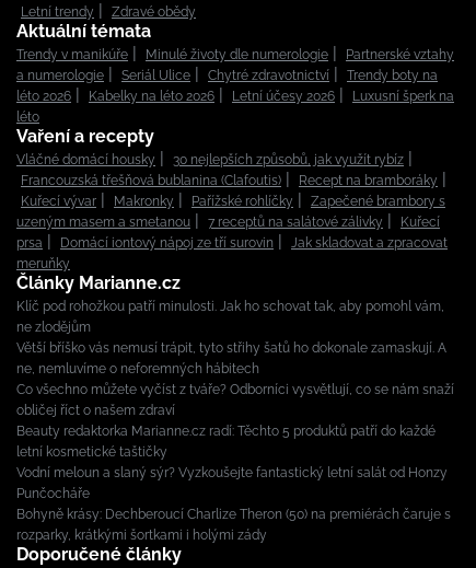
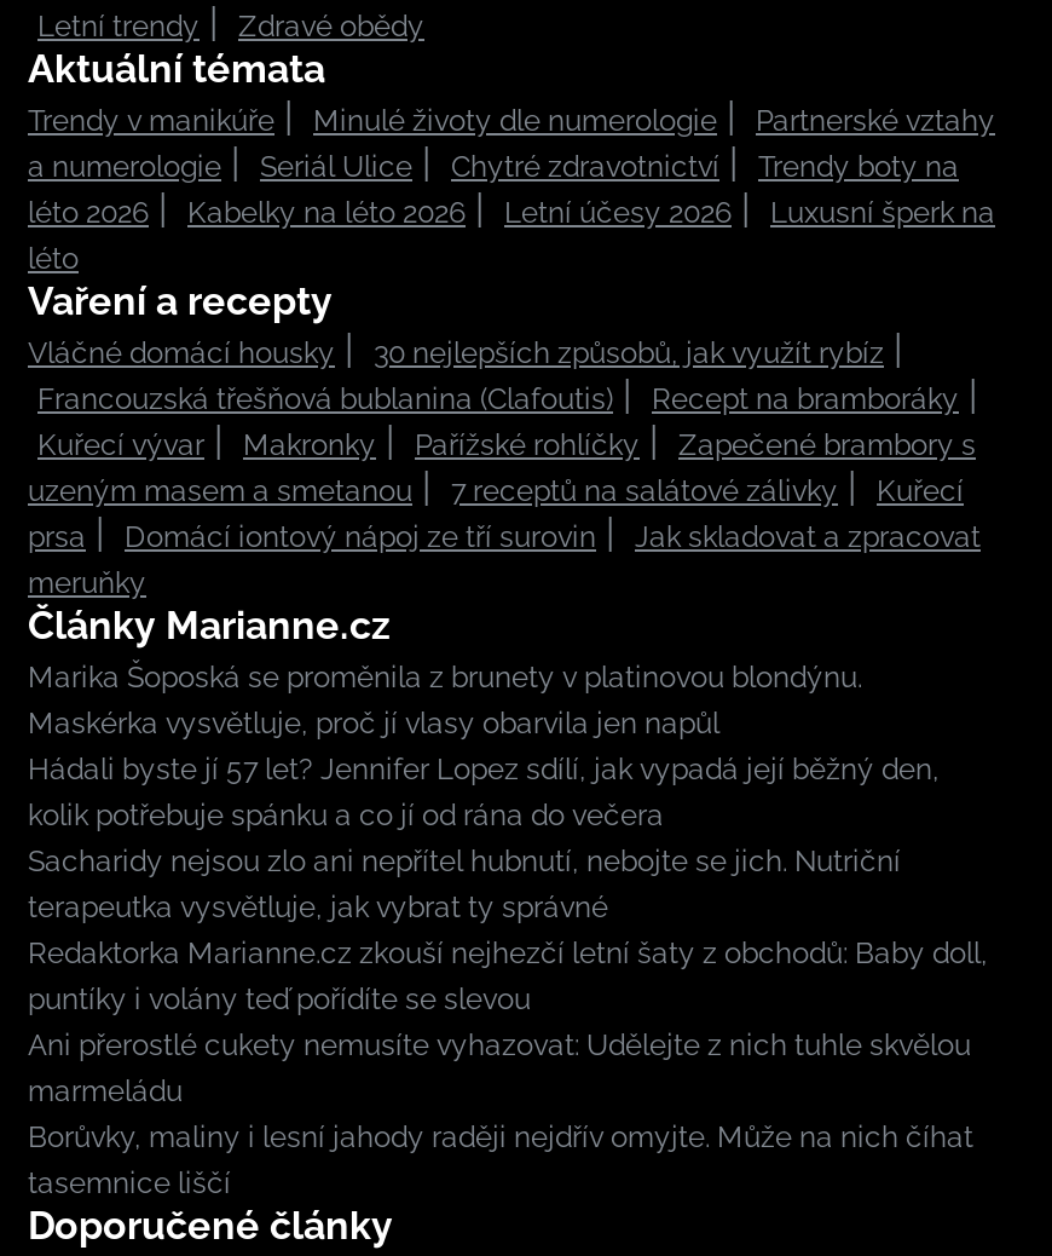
- Klíč pod rohožkou patří minulosti. Jak ho schovat tak, aby pomohl vám,
- ne zlodějům
- Větší bříško vás nemusí trápit, tyto střihy šatů ho dokonale zamaskují. A
- ne, nemluvíme o neforemných hábitech
- Co všechno můžete vyčíst z tváře? Odborníci vysvětlují, co se nám snaží
- obličej říct o našem zdraví
- Beauty redaktorka Marianne.cz radí: Těchto 5 produktů patří do každé
- letní kosmetické taštičky
- Vodní meloun a slaný sýr? Vyzkoušejte fantastický letní salát od Honzy
- Punčocháře
- Bohyně krásy: Dechberoucí Charlize Theron (50) na premiérách čaruje s
- rozparky, krátkými šortkami i holými zády
+ Marika Šoposká se proměnila z brunety v platinovou blondýnu.
+ Maskérka vysvětluje, proč jí vlasy obarvila jen napůl
+ Hádali byste jí 57 let? Jennifer Lopez sdílí, jak vypadá její běžný den,
+ kolik potřebuje spánku a co jí od rána do večera
+ Sacharidy nejsou zlo ani nepřítel hubnutí, nebojte se jich. Nutriční
+ terapeutka vysvětluje, jak vybrat ty správné
+ Redaktorka Marianne.cz zkouší nejhezčí letní šaty z obchodů: Baby doll,
+ puntíky i volány teď pořídíte se slevou
+ Ani přerostlé cukety nemusíte vyhazovat: Udělejte z nich tuhle skvělou
+ marmeládu
+ Borůvky, maliny i lesní jahody raději nejdřív omyjte. Může na nich číhat
+ tasemnice liščí
